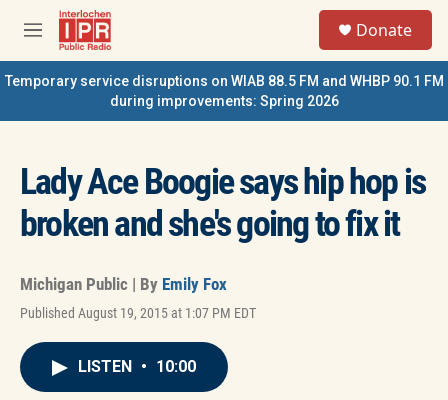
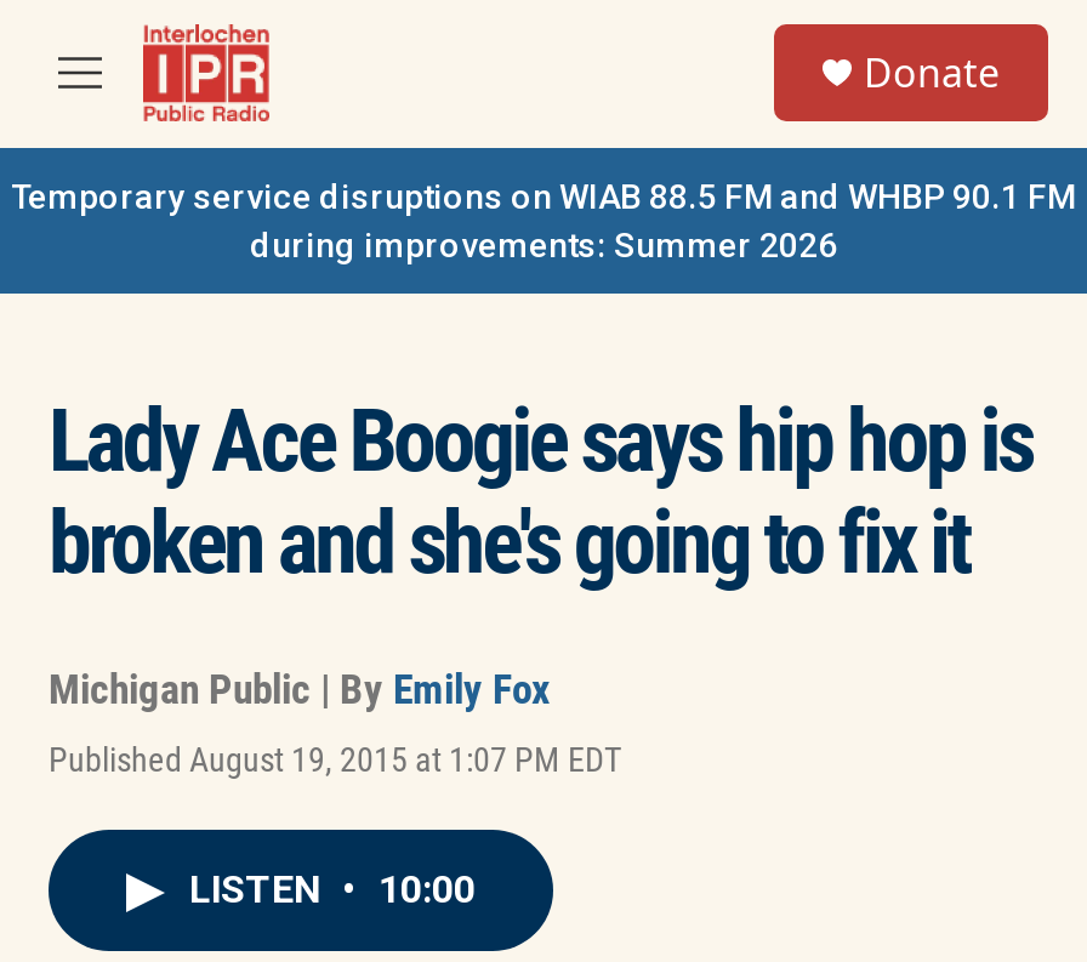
- during improvements: Spring 2026
+ during improvements: Summer 2026
